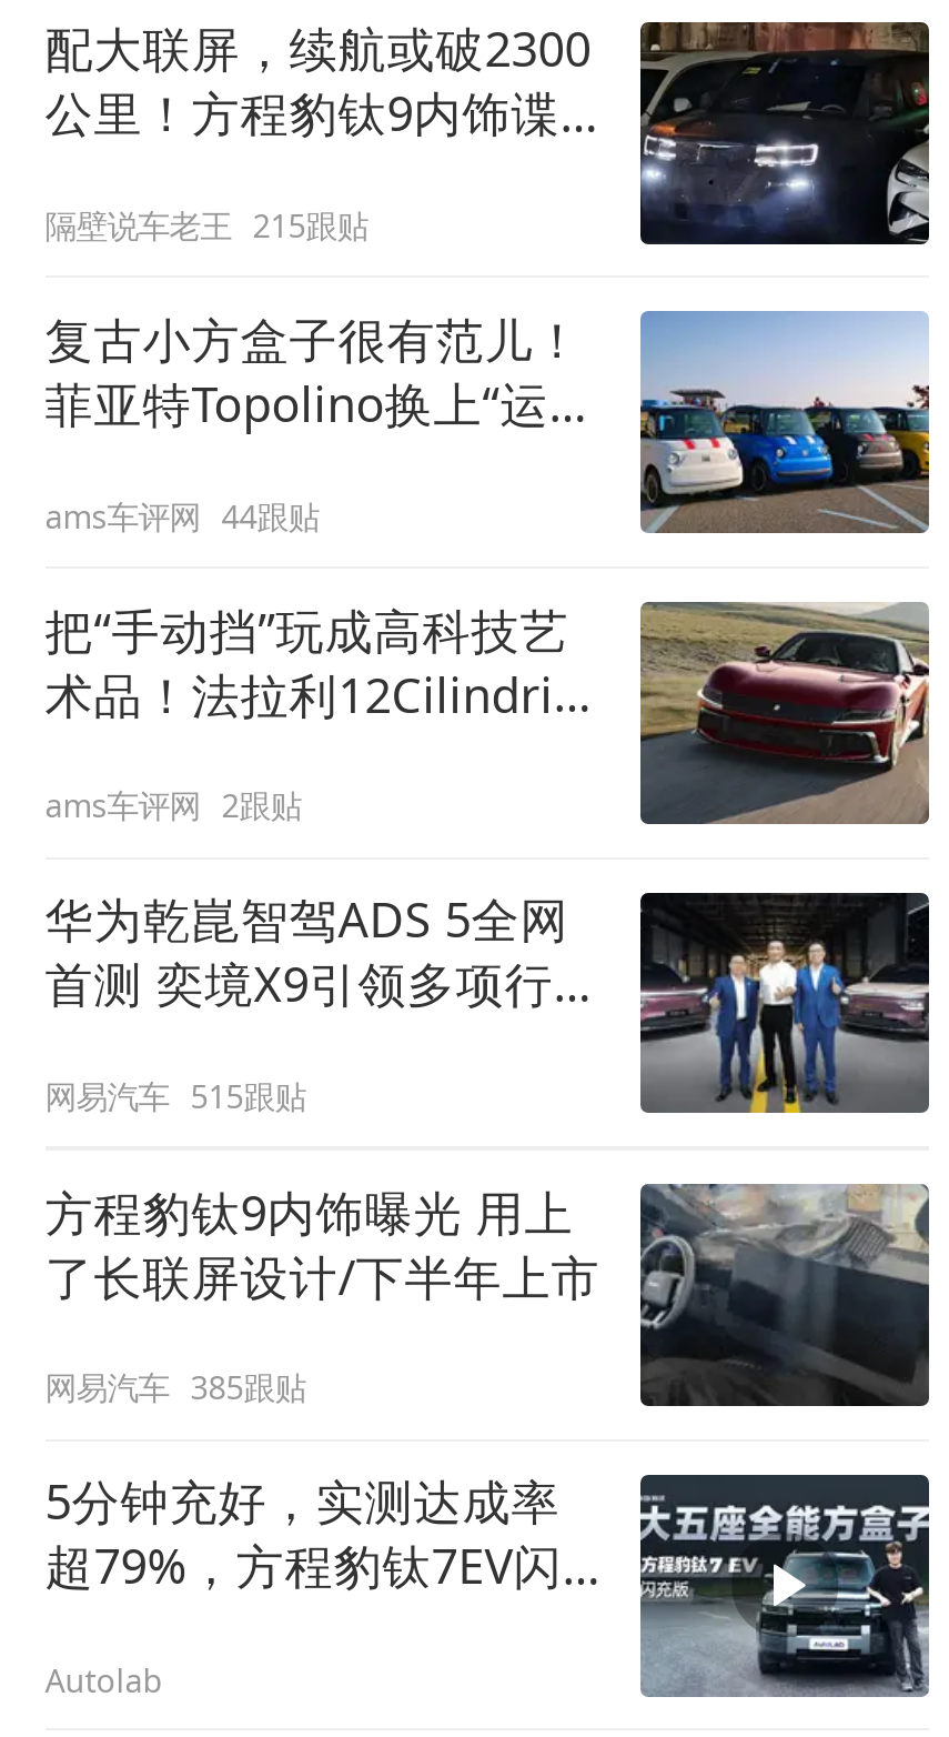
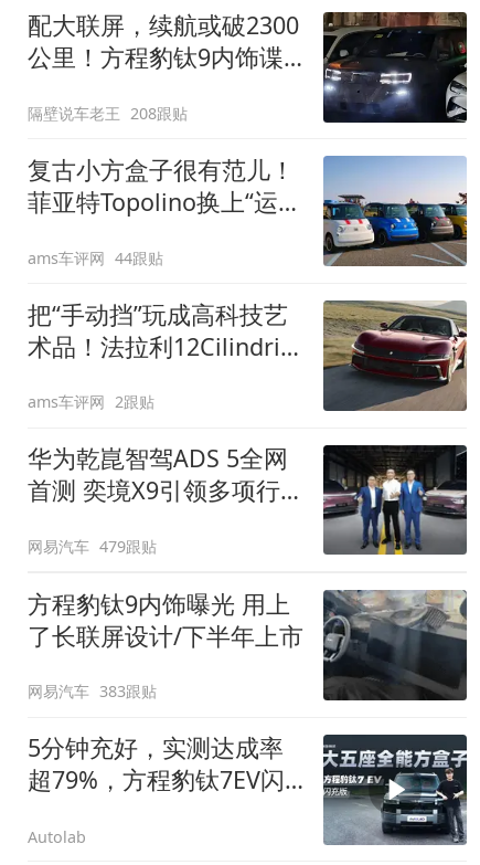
- 隔壁说车老王 215跟贴
+ 隔壁说车老王 208跟贴

- 网易汽车 515跟贴
+ 网易汽车 479跟贴

- 网易汽车 385跟贴
+ 网易汽车 383跟贴
